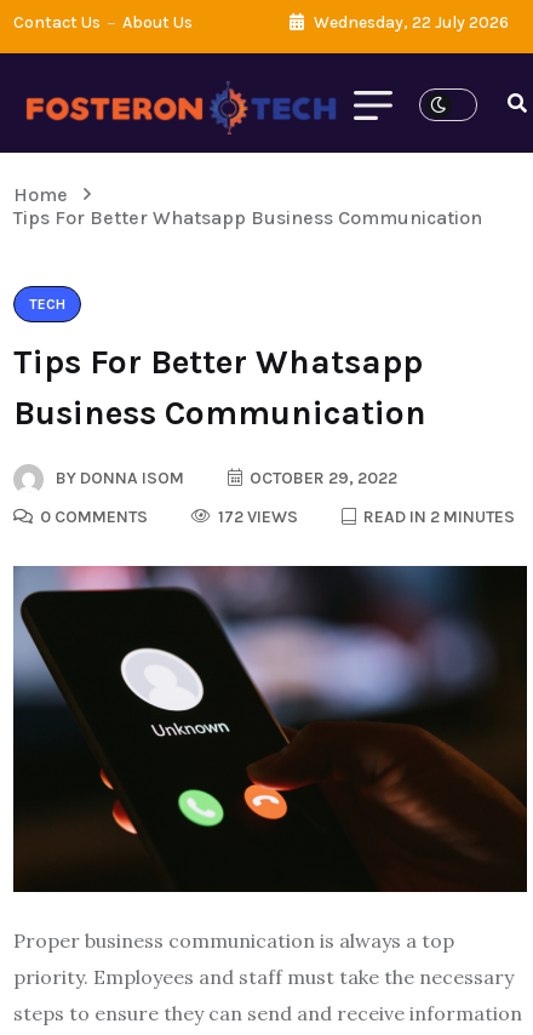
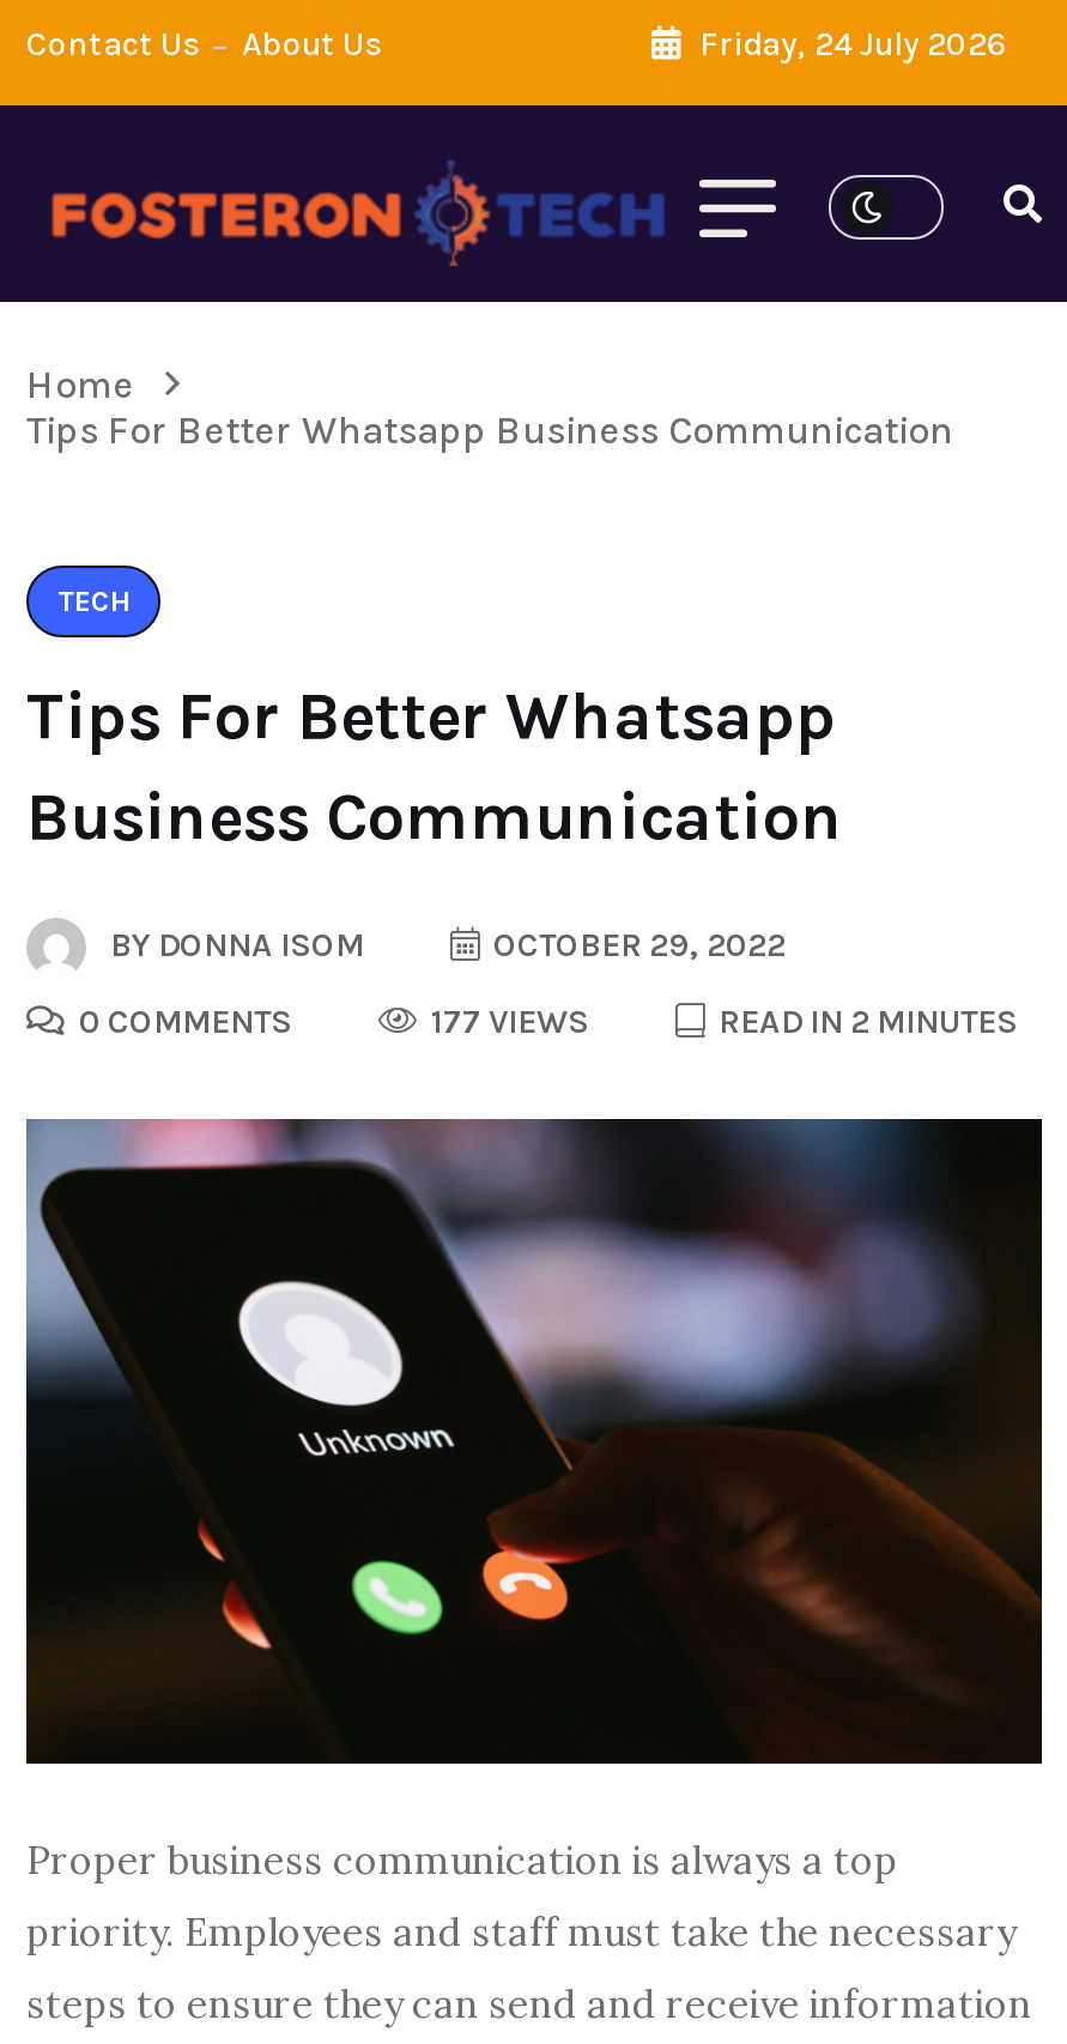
- Wednesday, 22 July 2026
+ Friday, 24 July 2026

- 172 VIEWS
+ 177 VIEWS
